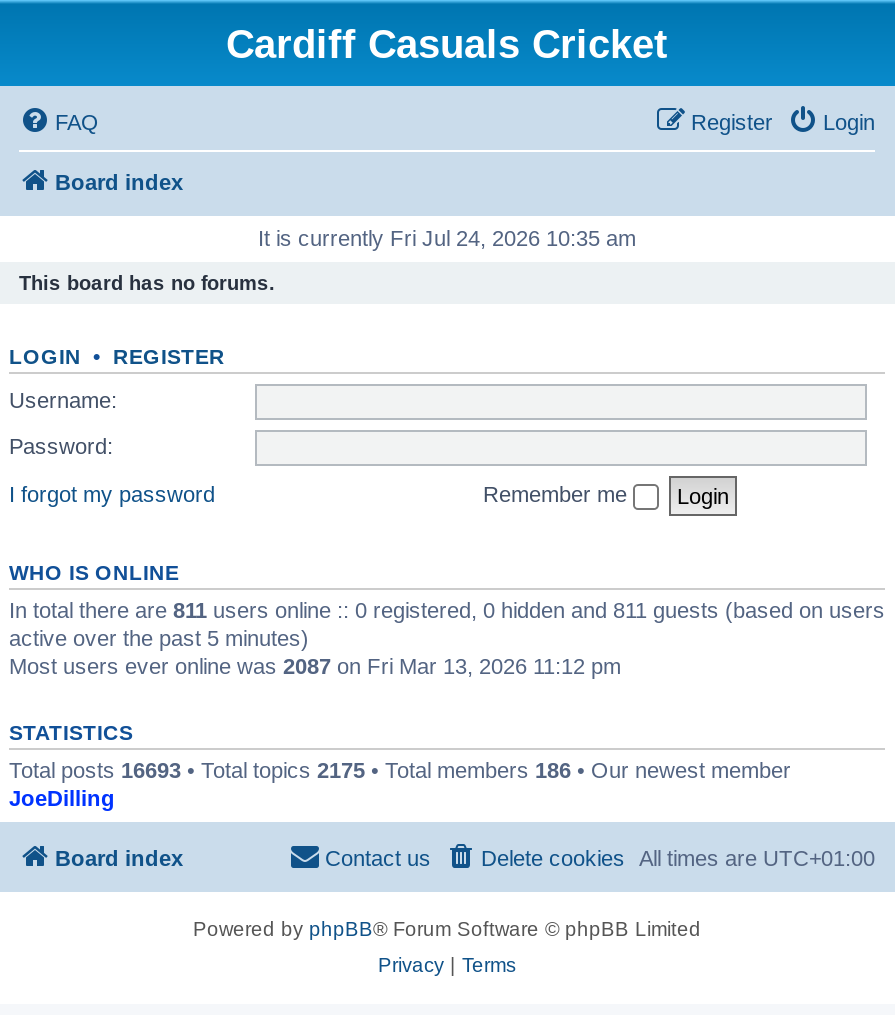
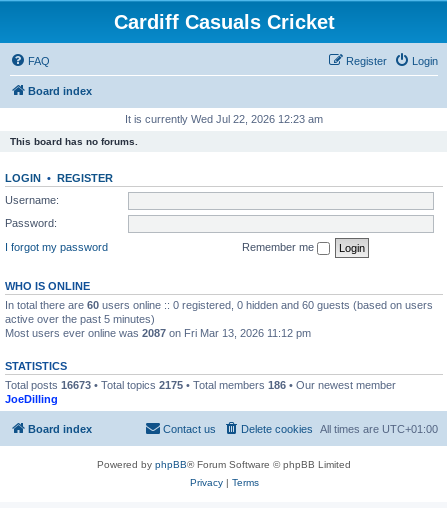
- It is currently Fri Jul 24, 2026 10:35 am
+ It is currently Wed Jul 22, 2026 12:23 am

- In total there are 811 users online :: 0 registered, 0 hidden and 811 guests (based on users
+ In total there are 60 users online :: 0 registered, 0 hidden and 60 guests (based on users

- Total posts 16693 • Total topics 2175 • Total members 186 • Our newest member
+ Total posts 16673 • Total topics 2175 • Total members 186 • Our newest member
